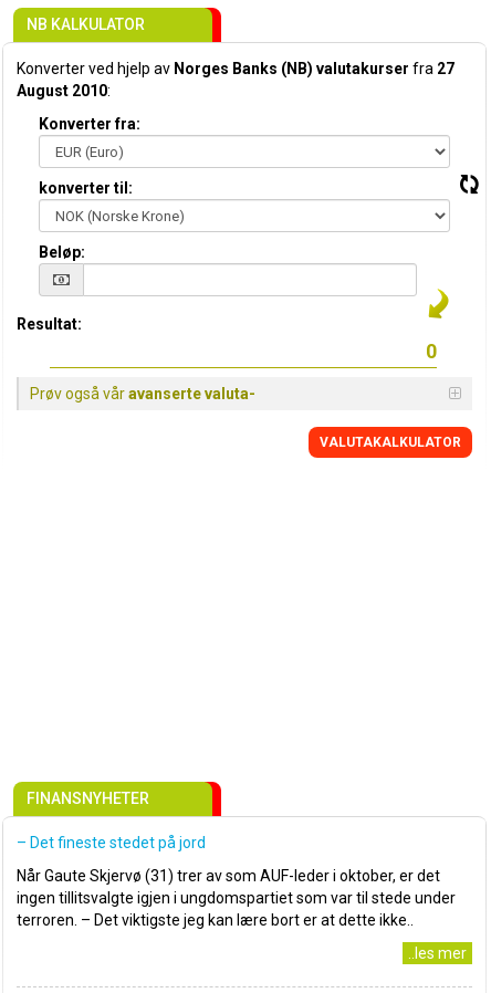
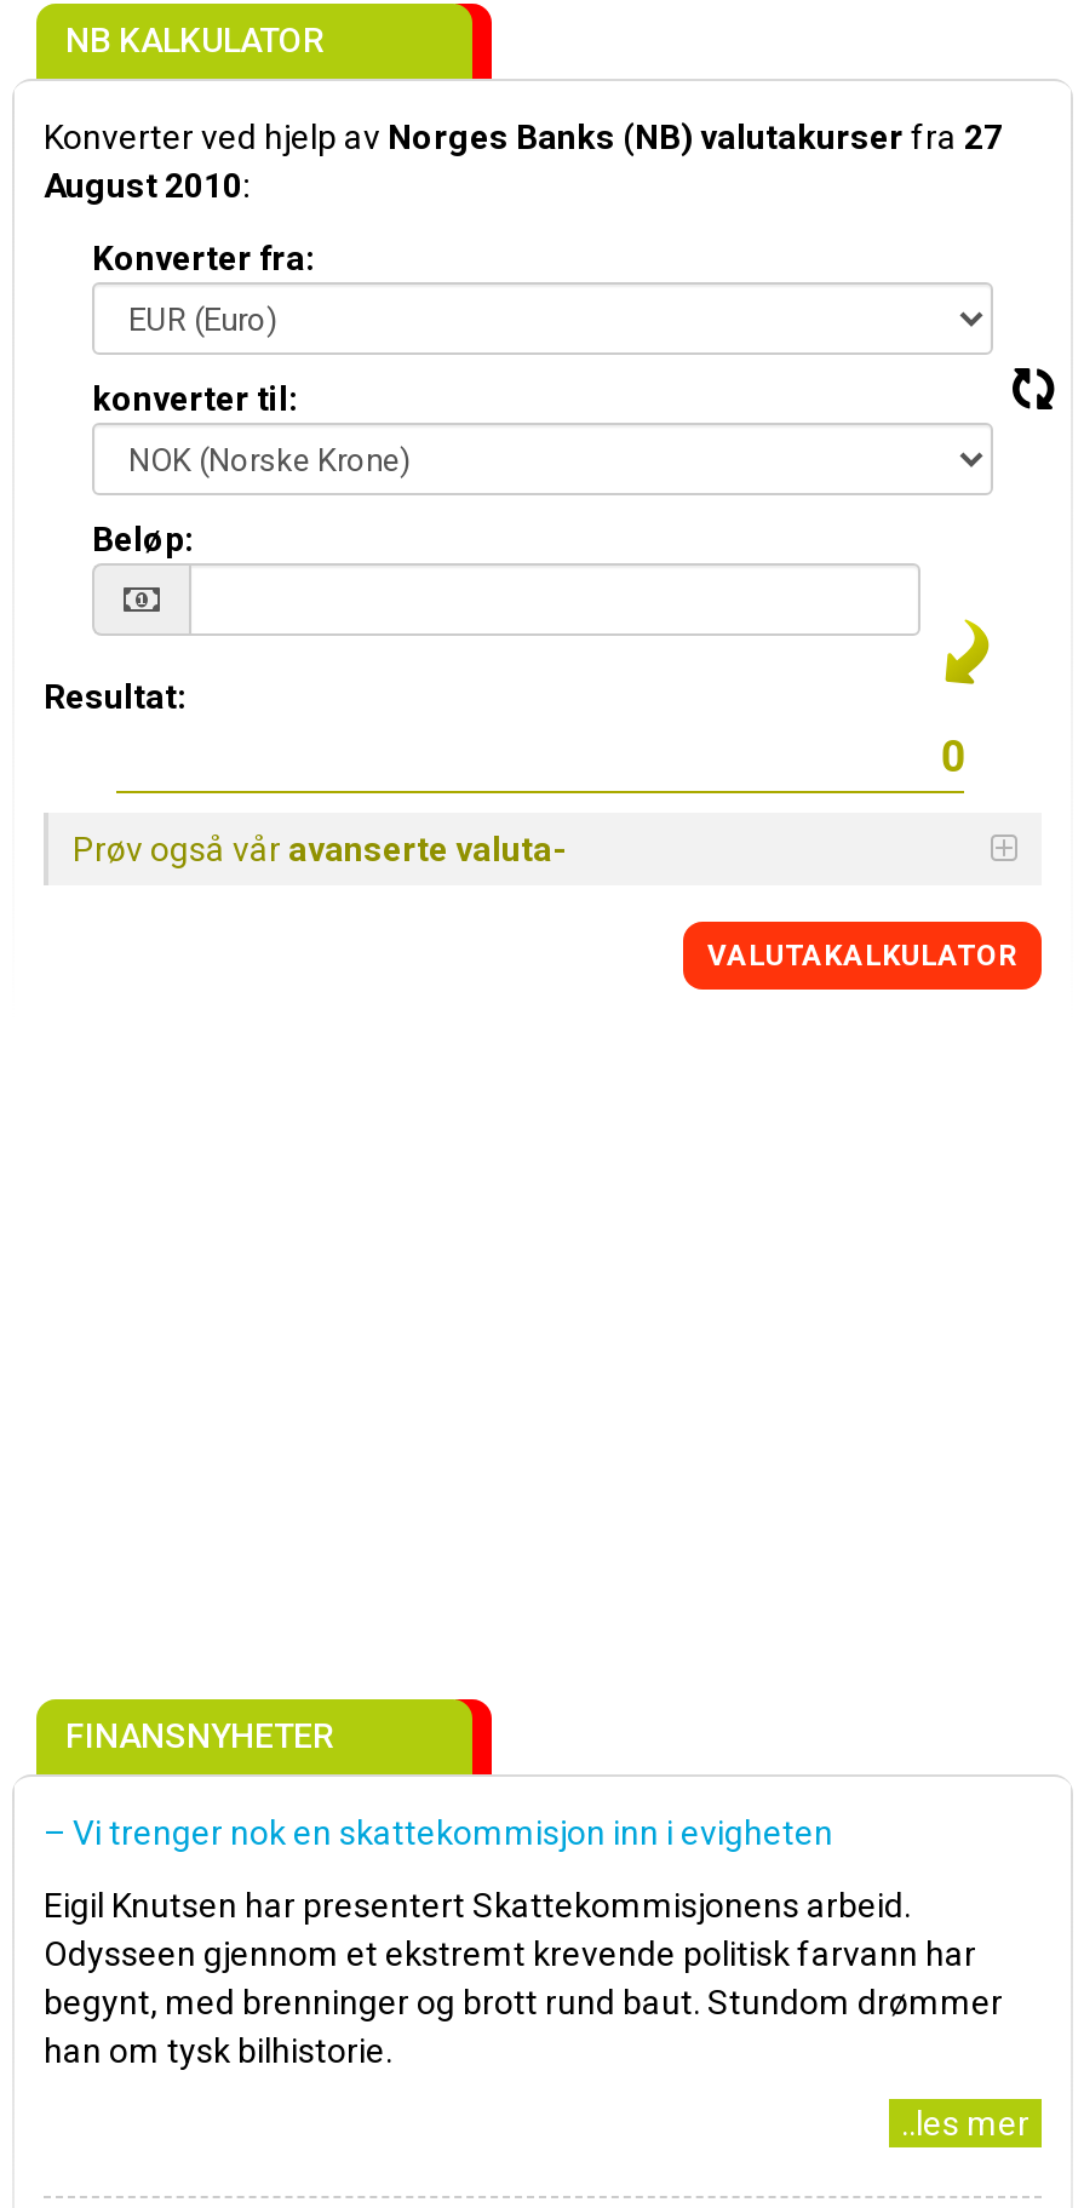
- – Det fineste stedet på jord
+ – Vi trenger nok en skattekommisjon inn i evigheten

- Når Gaute Skjervø (31) trer av som AUF-leder i oktober, er det
- ingen tillitsvalgte igjen i ungdomspartiet som var til stede under
- terroren. – Det viktigste jeg kan lære bort er at dette ikke..
+ Eigil Knutsen har presentert Skattekommisjonens arbeid.
+ Odysseen gjennom et ekstremt krevende politisk farvann har
+ begynt, med brenninger og brott rund baut. Stundom drømmer
+ han om tysk bilhistorie.
